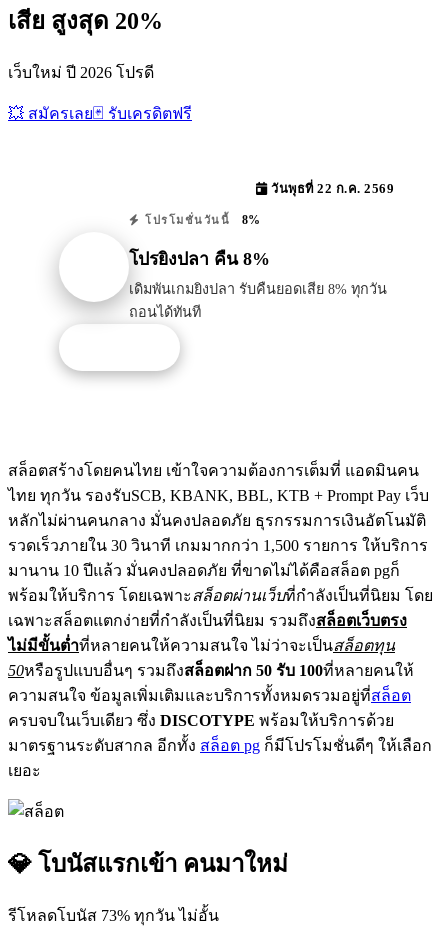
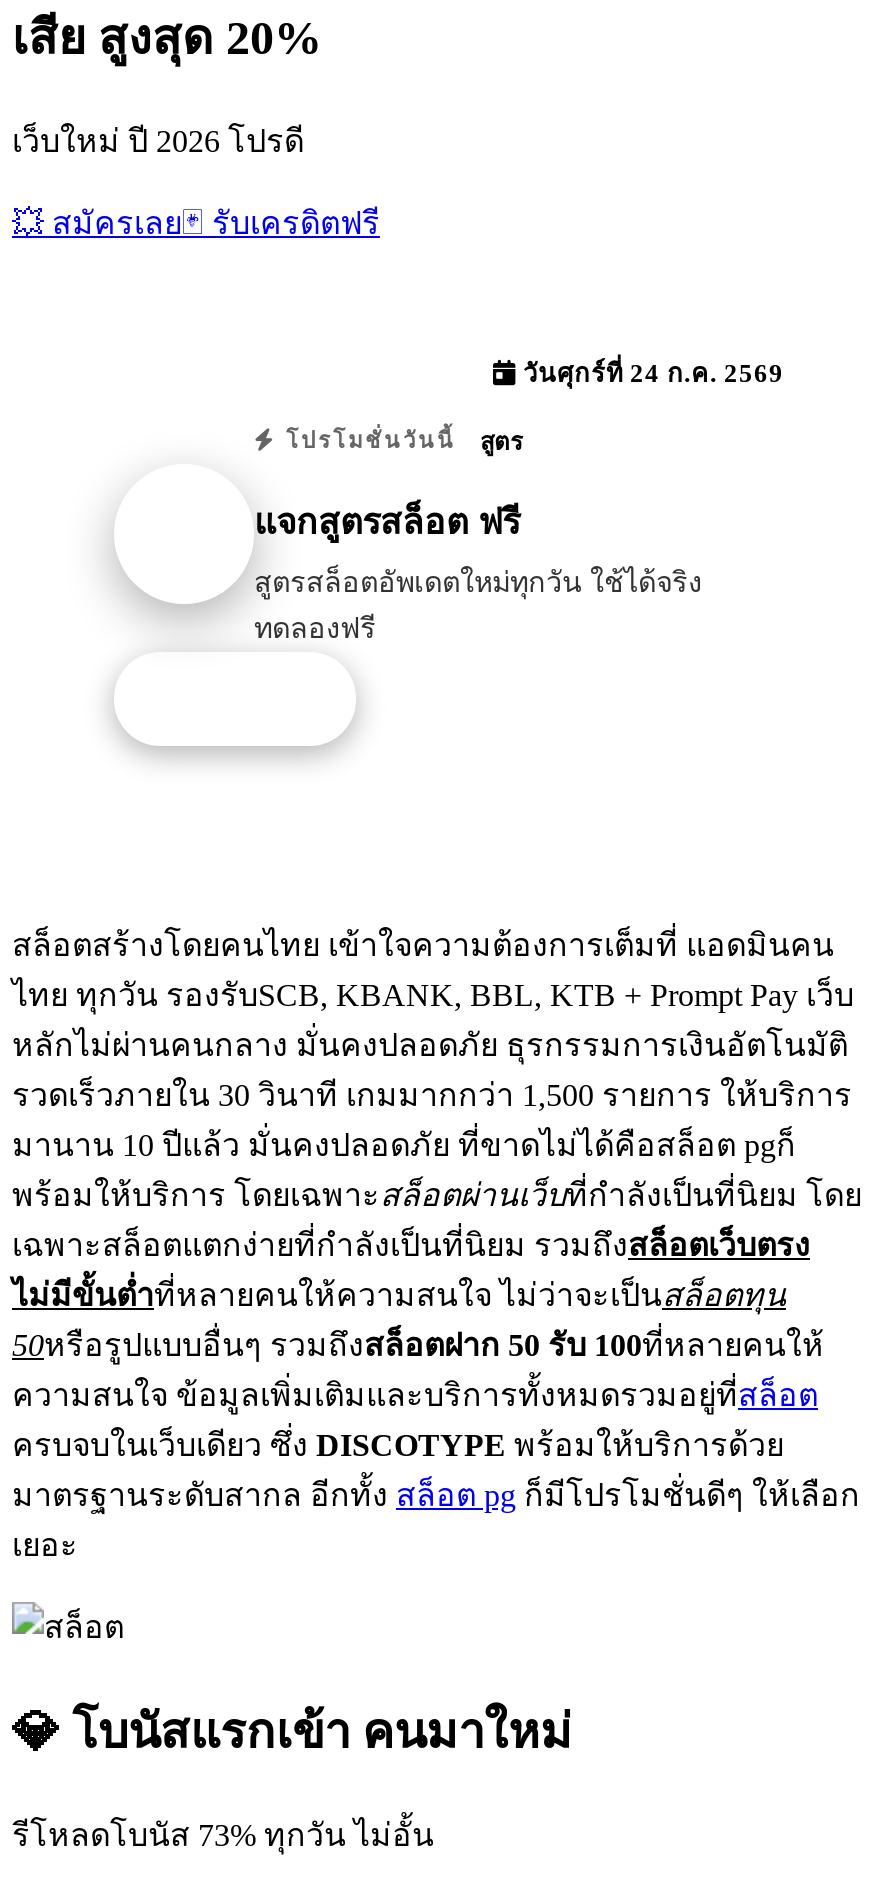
- วันพุธที่ 22 ก.ค. 2569
+ วันศุกร์ที่ 24 ก.ค. 2569

- 8%
+ สูตร

- โปรยิงปลา คืน 8%
+ แจกสูตรสล็อต ฟรี

- เดิมพันเกมยิงปลา รับคืนยอดเสีย 8% ทุกวัน
- ถอนได้ทันที
+ สูตรสล็อตอัพเดตใหม่ทุกวัน ใช้ได้จริง
+ ทดลองฟรี
